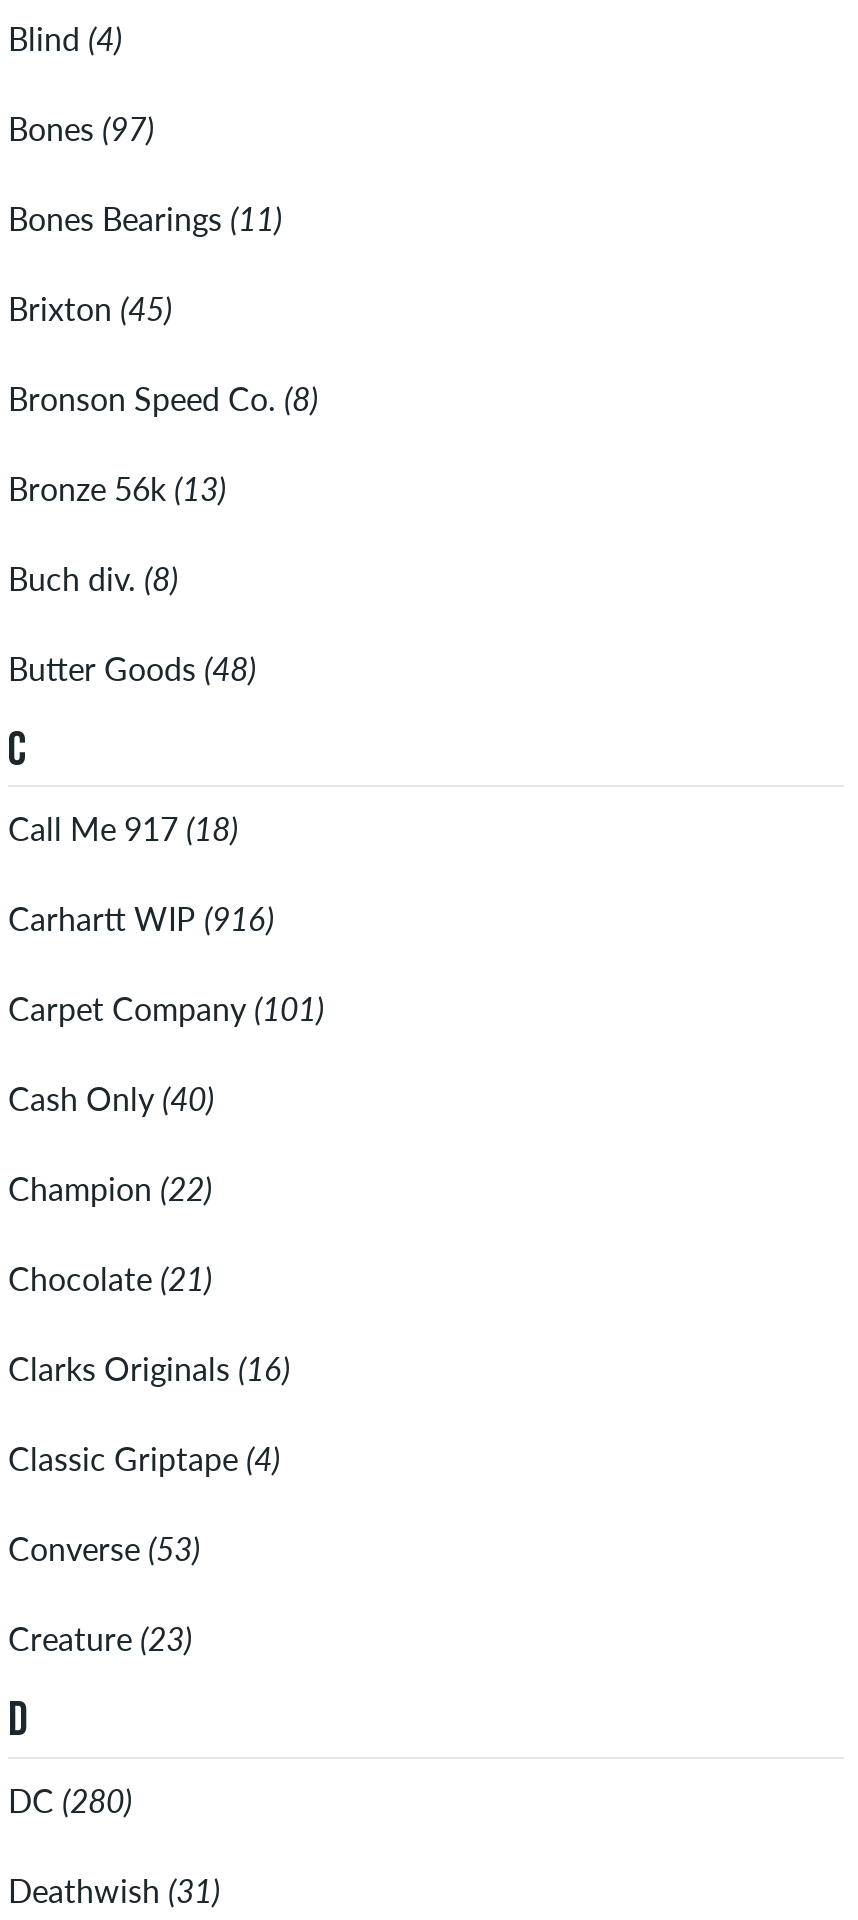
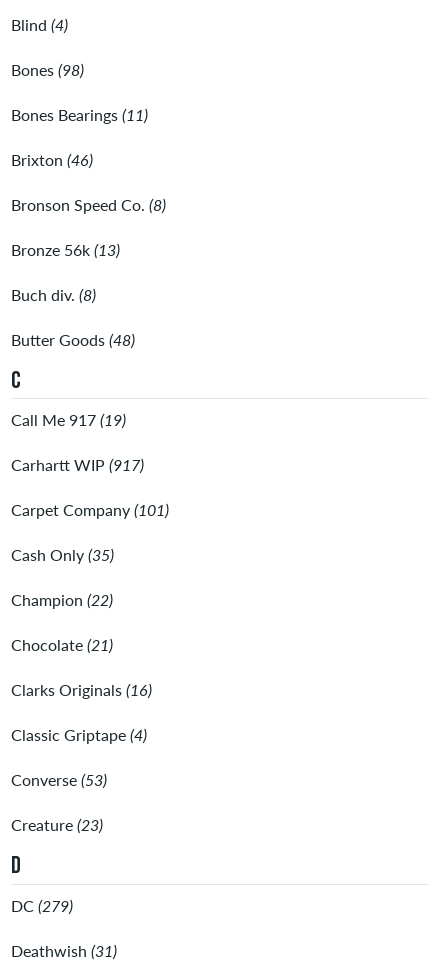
- Bones (97)
+ Bones (98)

- Brixton (45)
+ Brixton (46)

- Call Me 917 (18)
+ Call Me 917 (19)

- Carhartt WIP (916)
+ Carhartt WIP (917)

- Cash Only (40)
+ Cash Only (35)

- DC (280)
+ DC (279)
